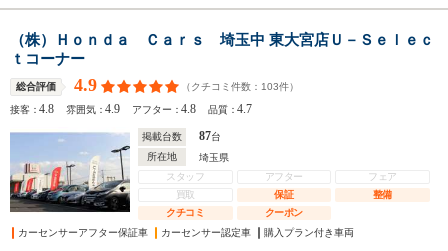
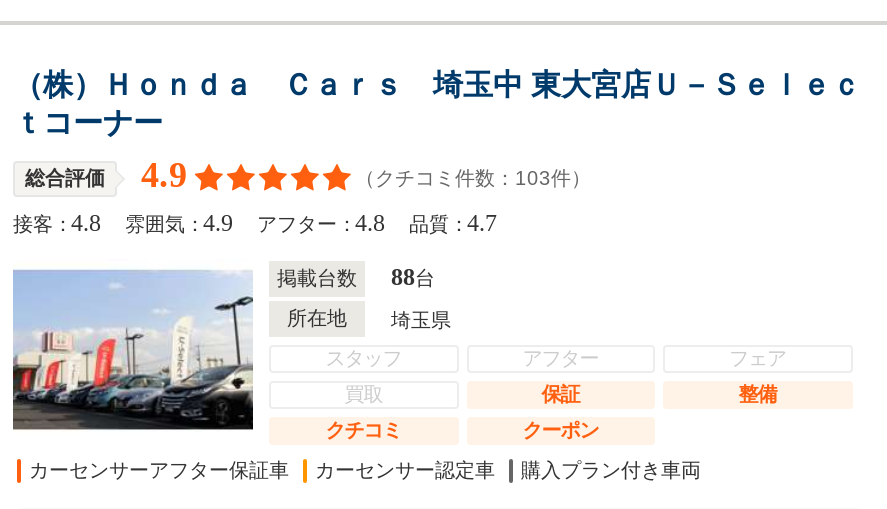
- 掲載台数 87台
+ 掲載台数 88台
